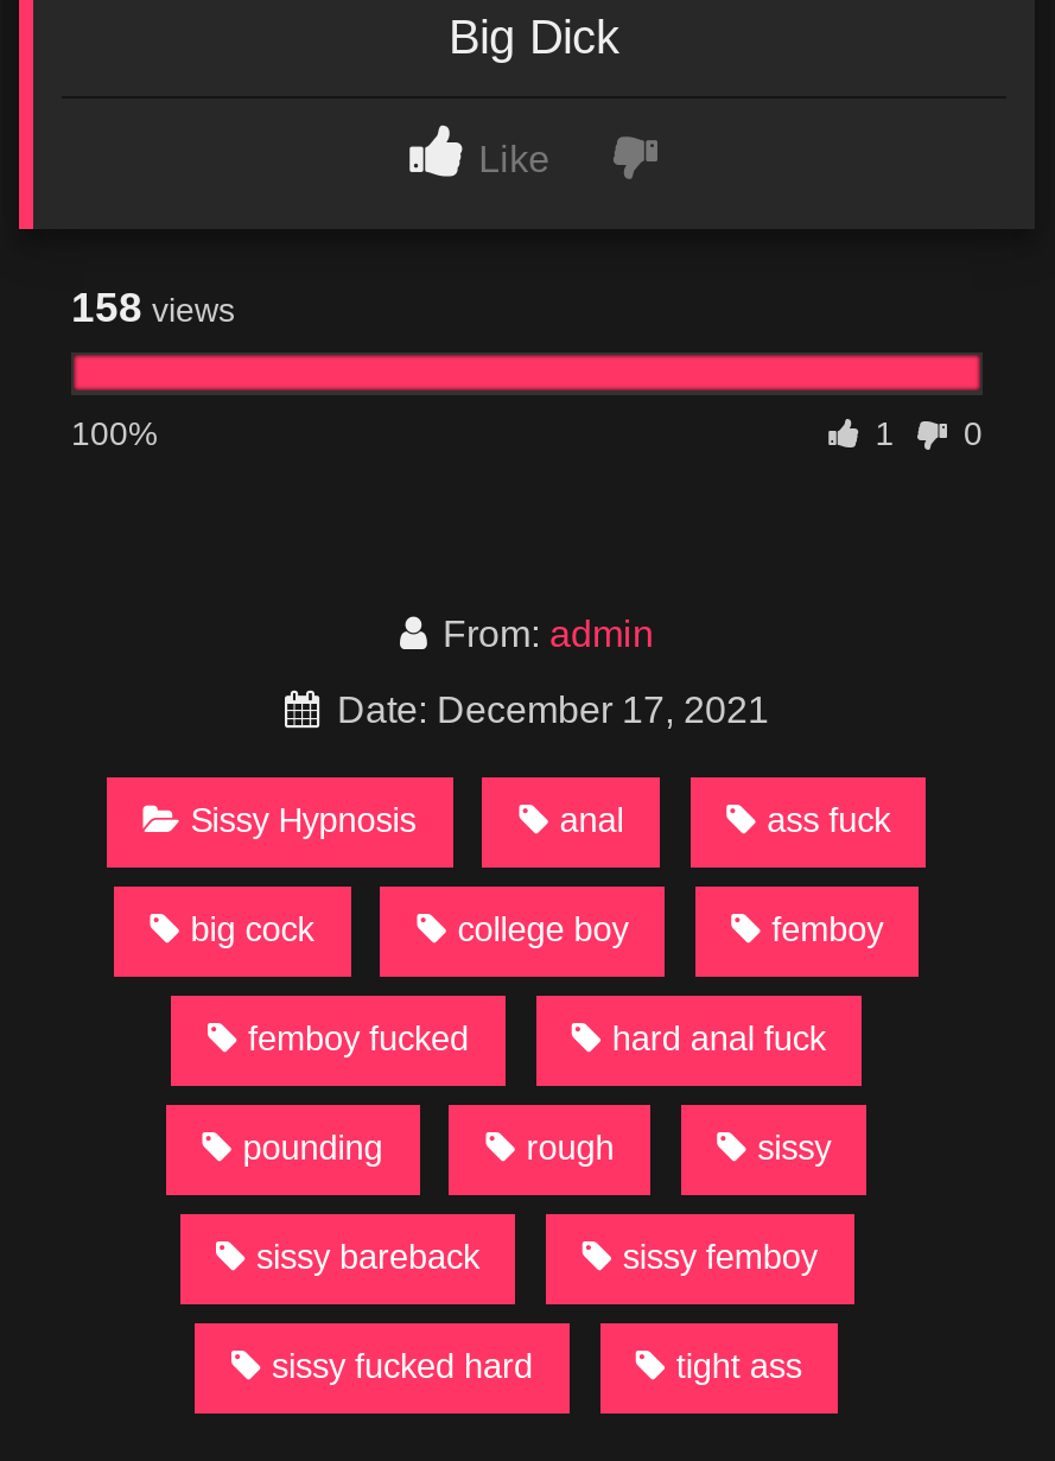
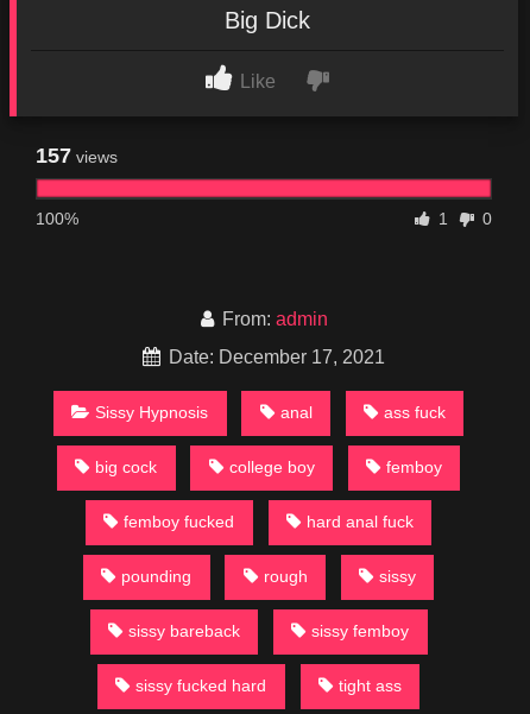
- 158 views
+ 157 views
